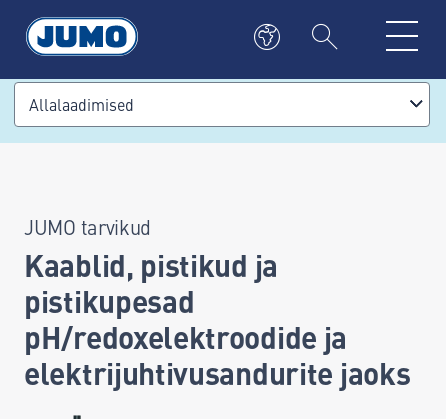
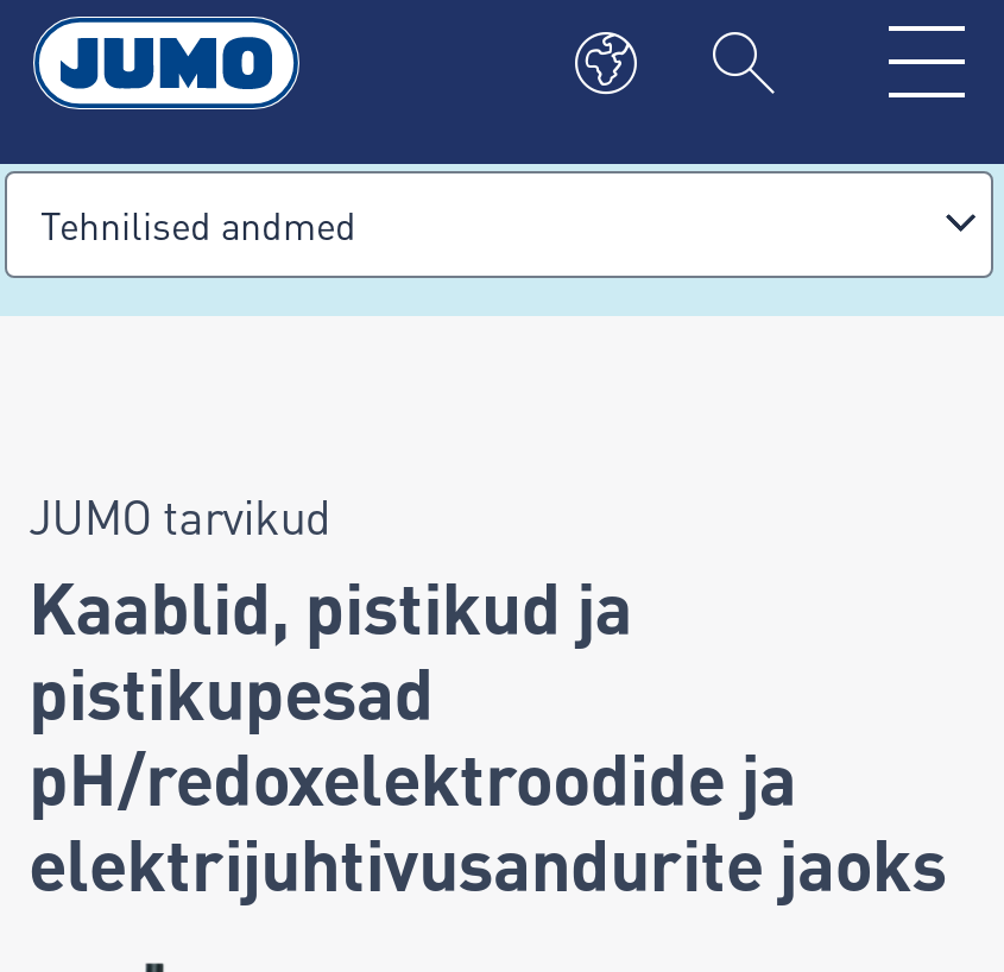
- Allalaadimised
+ Tehnilised andmed
